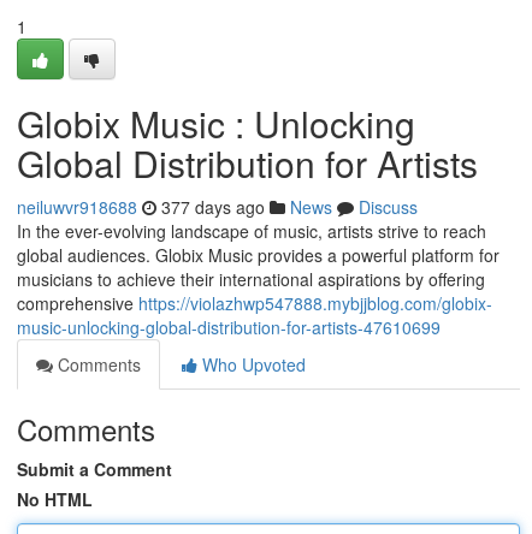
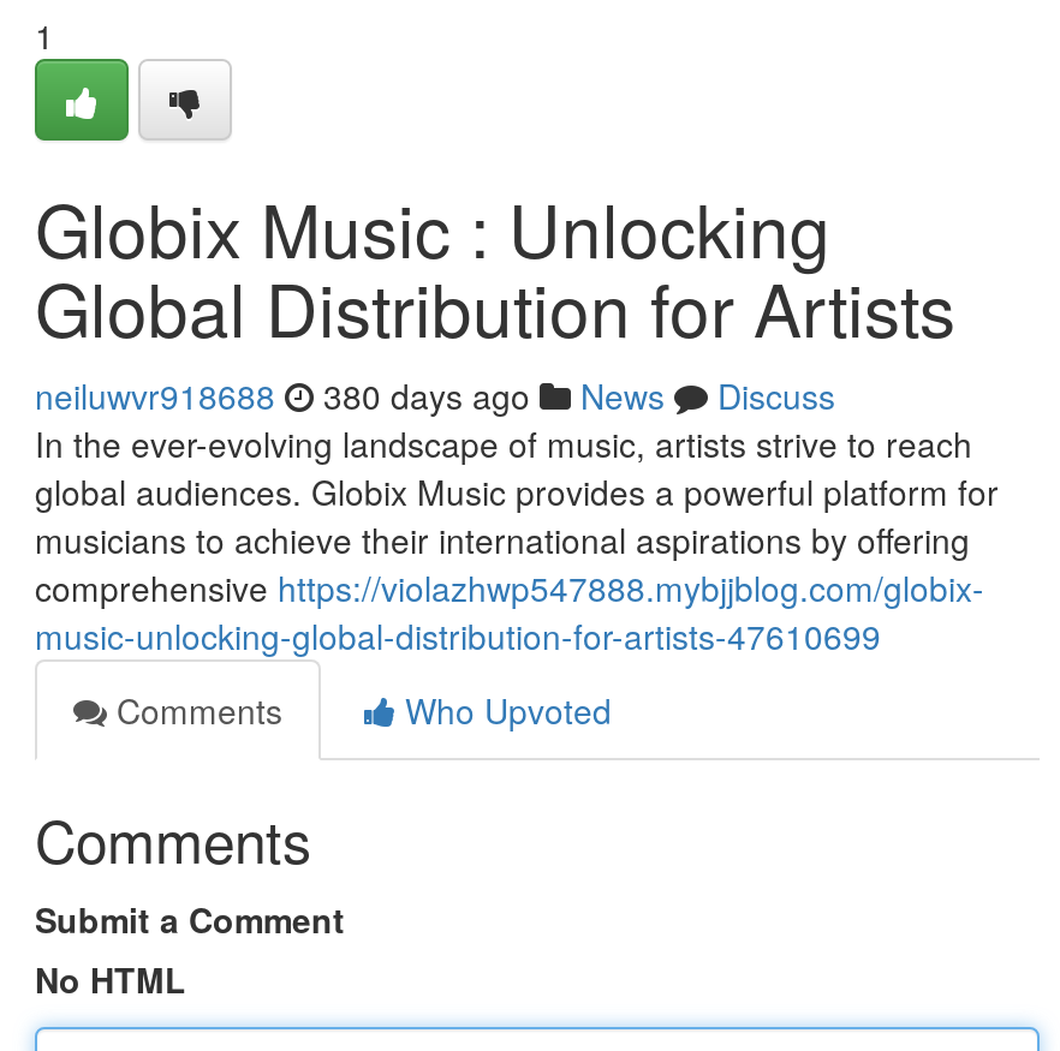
- neiluwvr918688 377 days ago News Discuss
+ neiluwvr918688 380 days ago News Discuss
